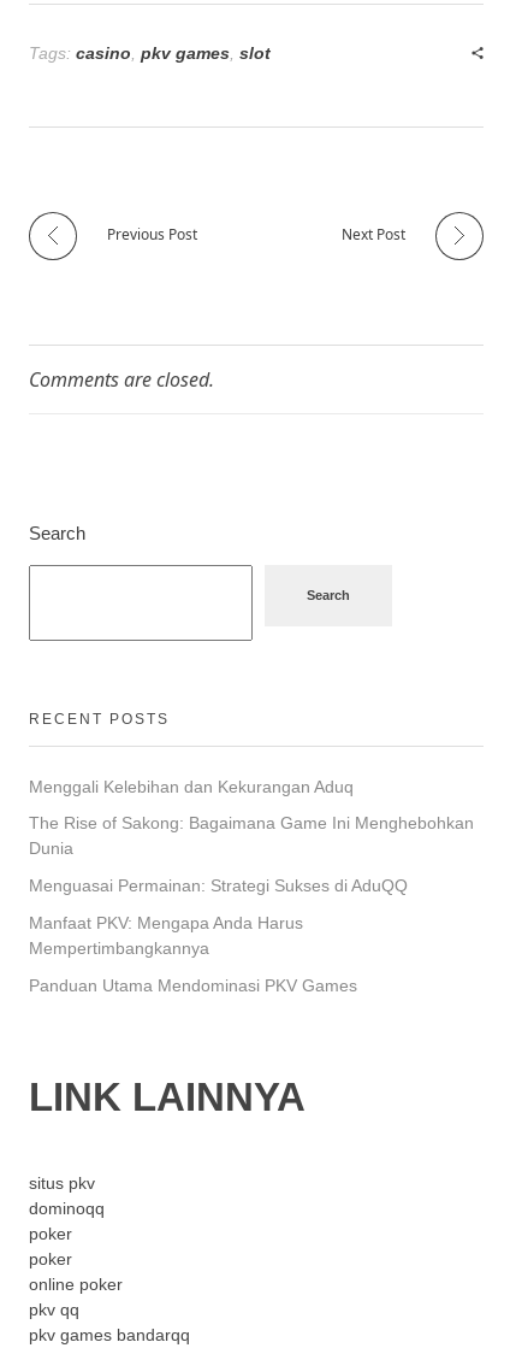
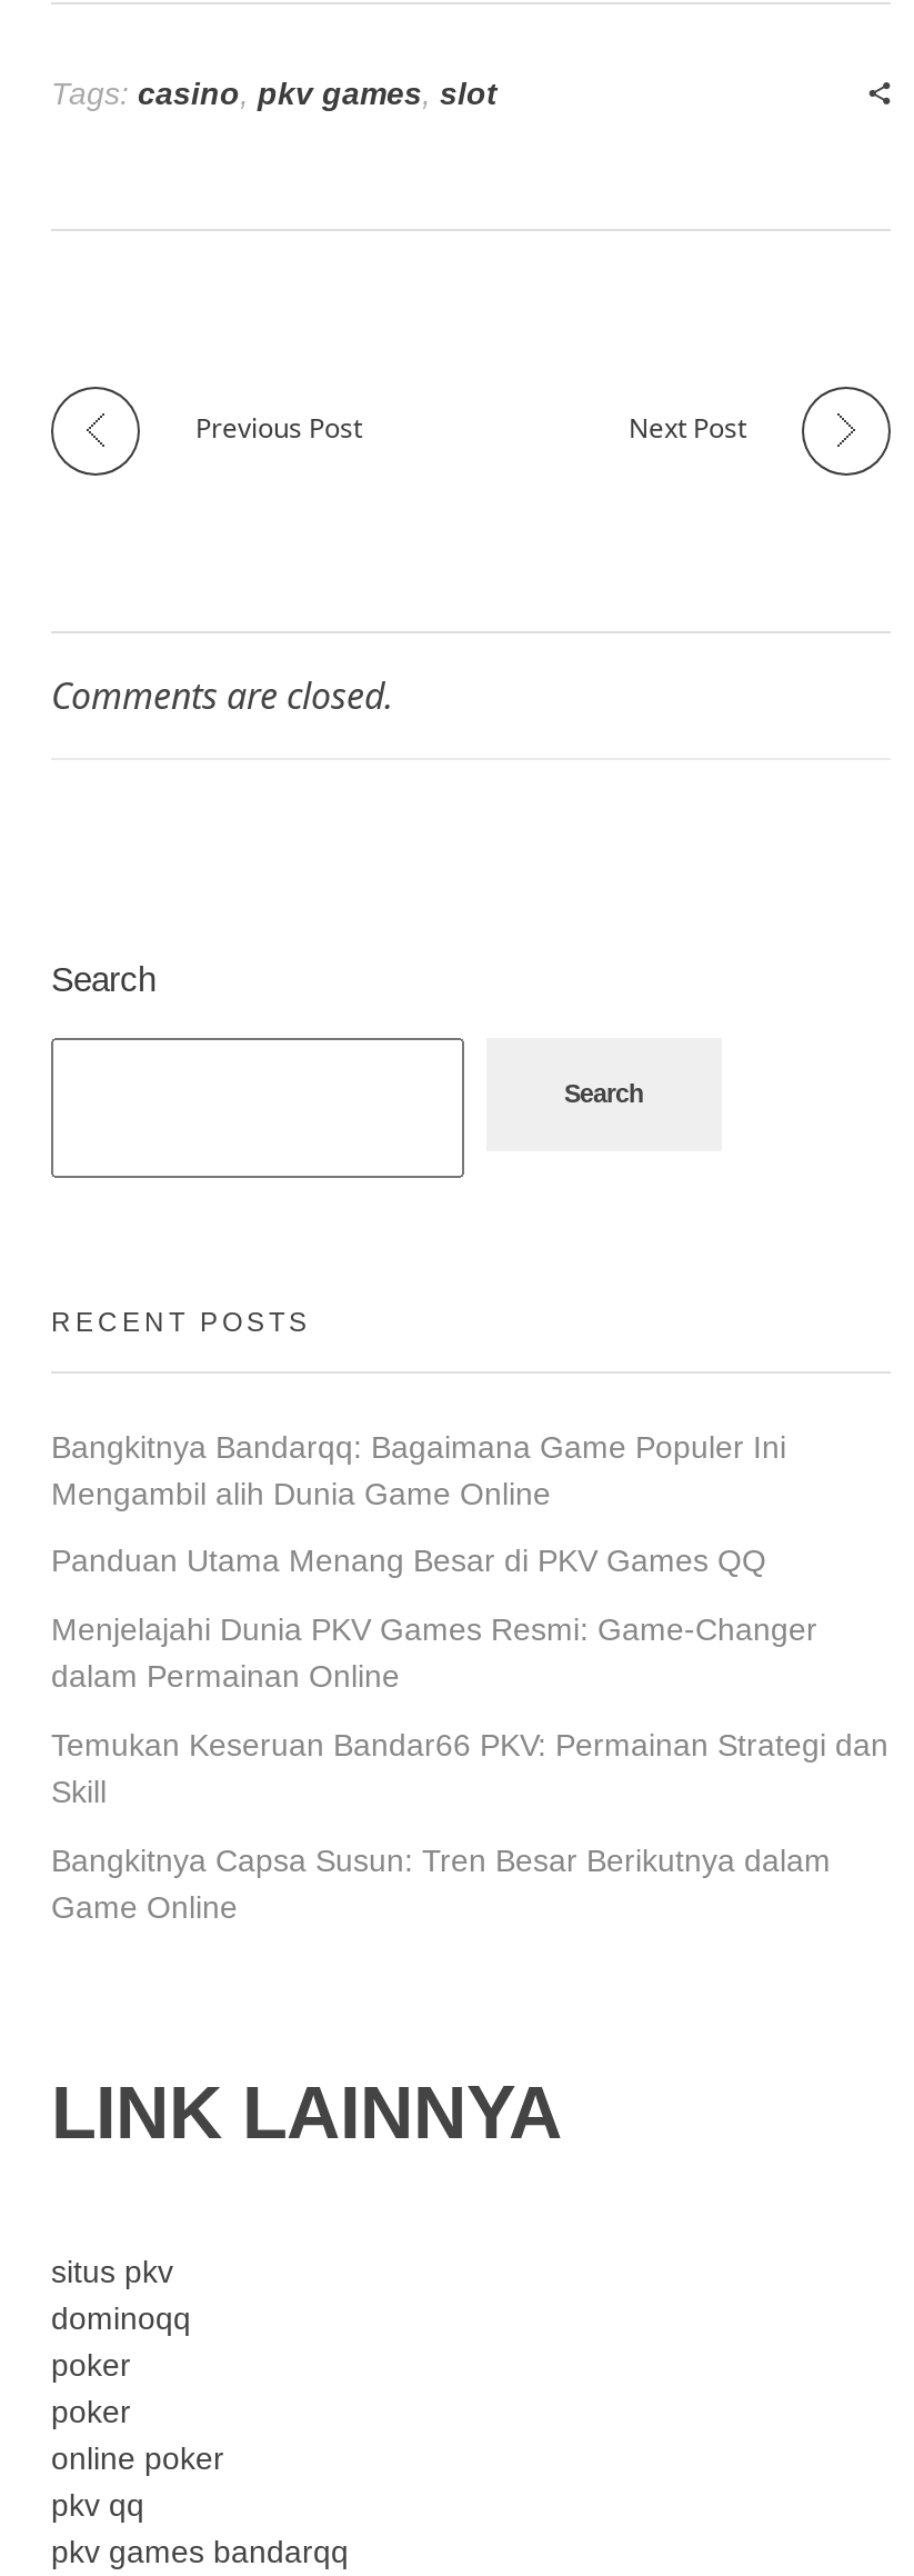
- Menggali Kelebihan dan Kekurangan Aduq
+ Bangkitnya Bandarqq: Bagaimana Game Populer Ini
+ Mengambil alih Dunia Game Online

- The Rise of Sakong: Bagaimana Game Ini Menghebohkan
- Dunia
+ Panduan Utama Menang Besar di PKV Games QQ

- Menguasai Permainan: Strategi Sukses di AduQQ
+ Menjelajahi Dunia PKV Games Resmi: Game-Changer
+ dalam Permainan Online

- Manfaat PKV: Mengapa Anda Harus
- Mempertimbangkannya
+ Temukan Keseruan Bandar66 PKV: Permainan Strategi dan
+ Skill

- Panduan Utama Mendominasi PKV Games
+ Bangkitnya Capsa Susun: Tren Besar Berikutnya dalam
+ Game Online
